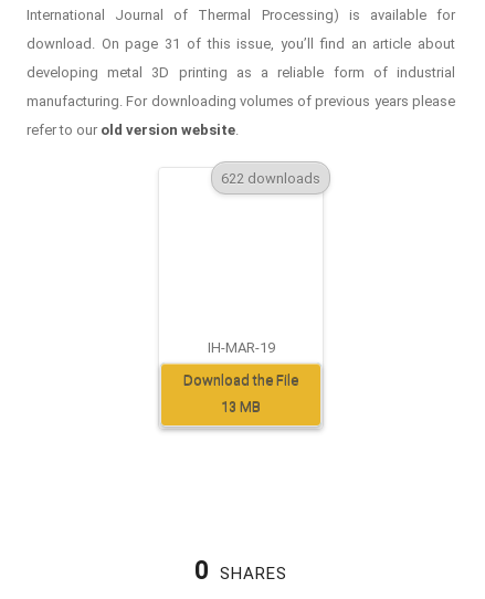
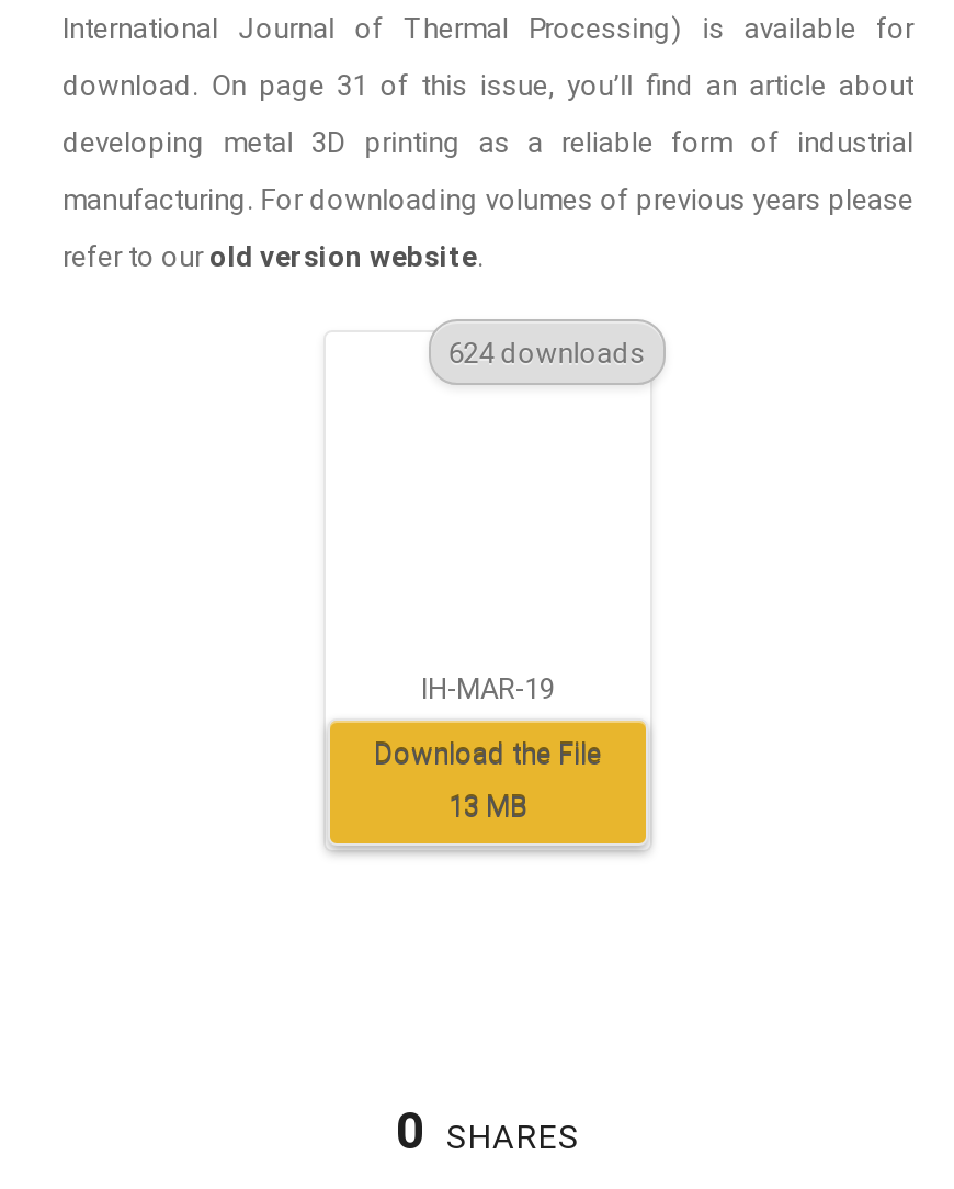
- 622 downloads
+ 624 downloads
